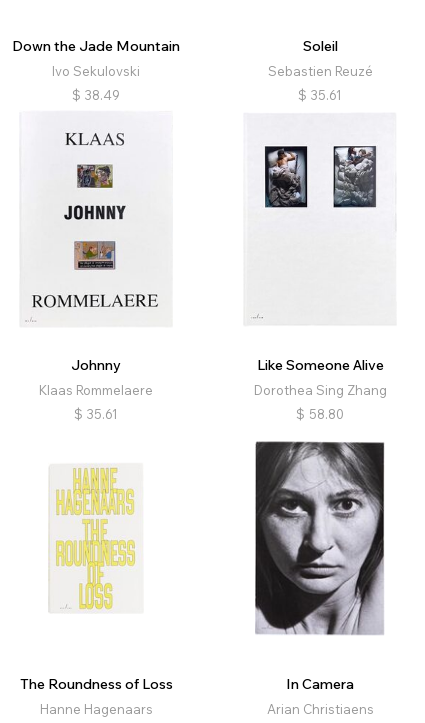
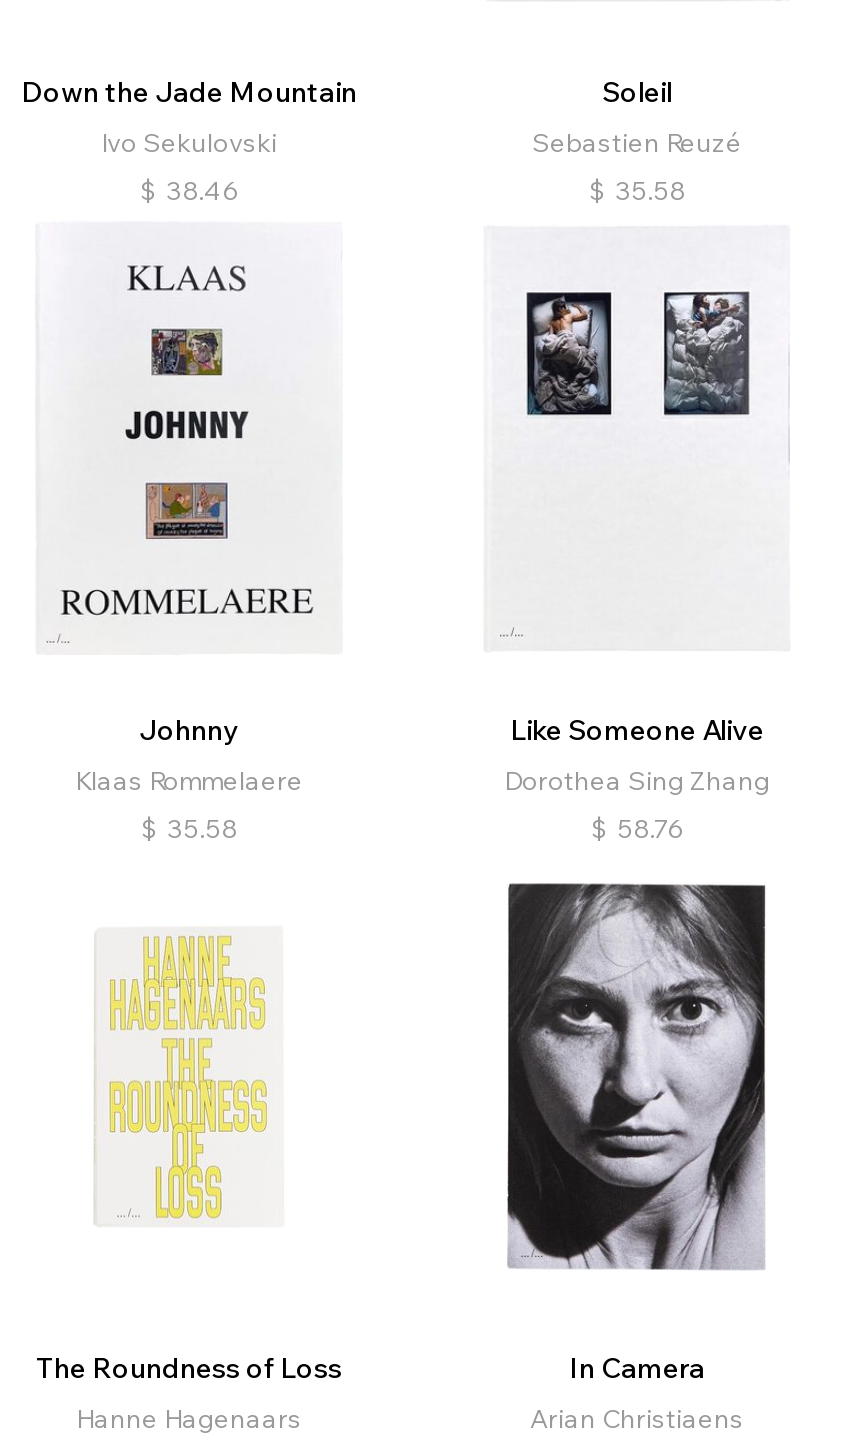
- $ 38.49
+ $ 38.46

- $ 35.61
+ $ 35.58

- $ 35.61
+ $ 35.58

- $ 58.80
+ $ 58.76
